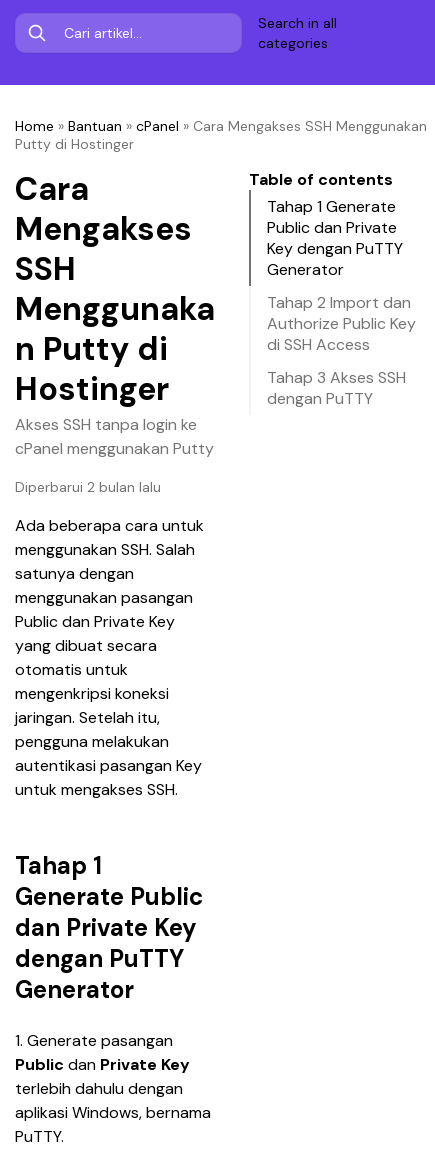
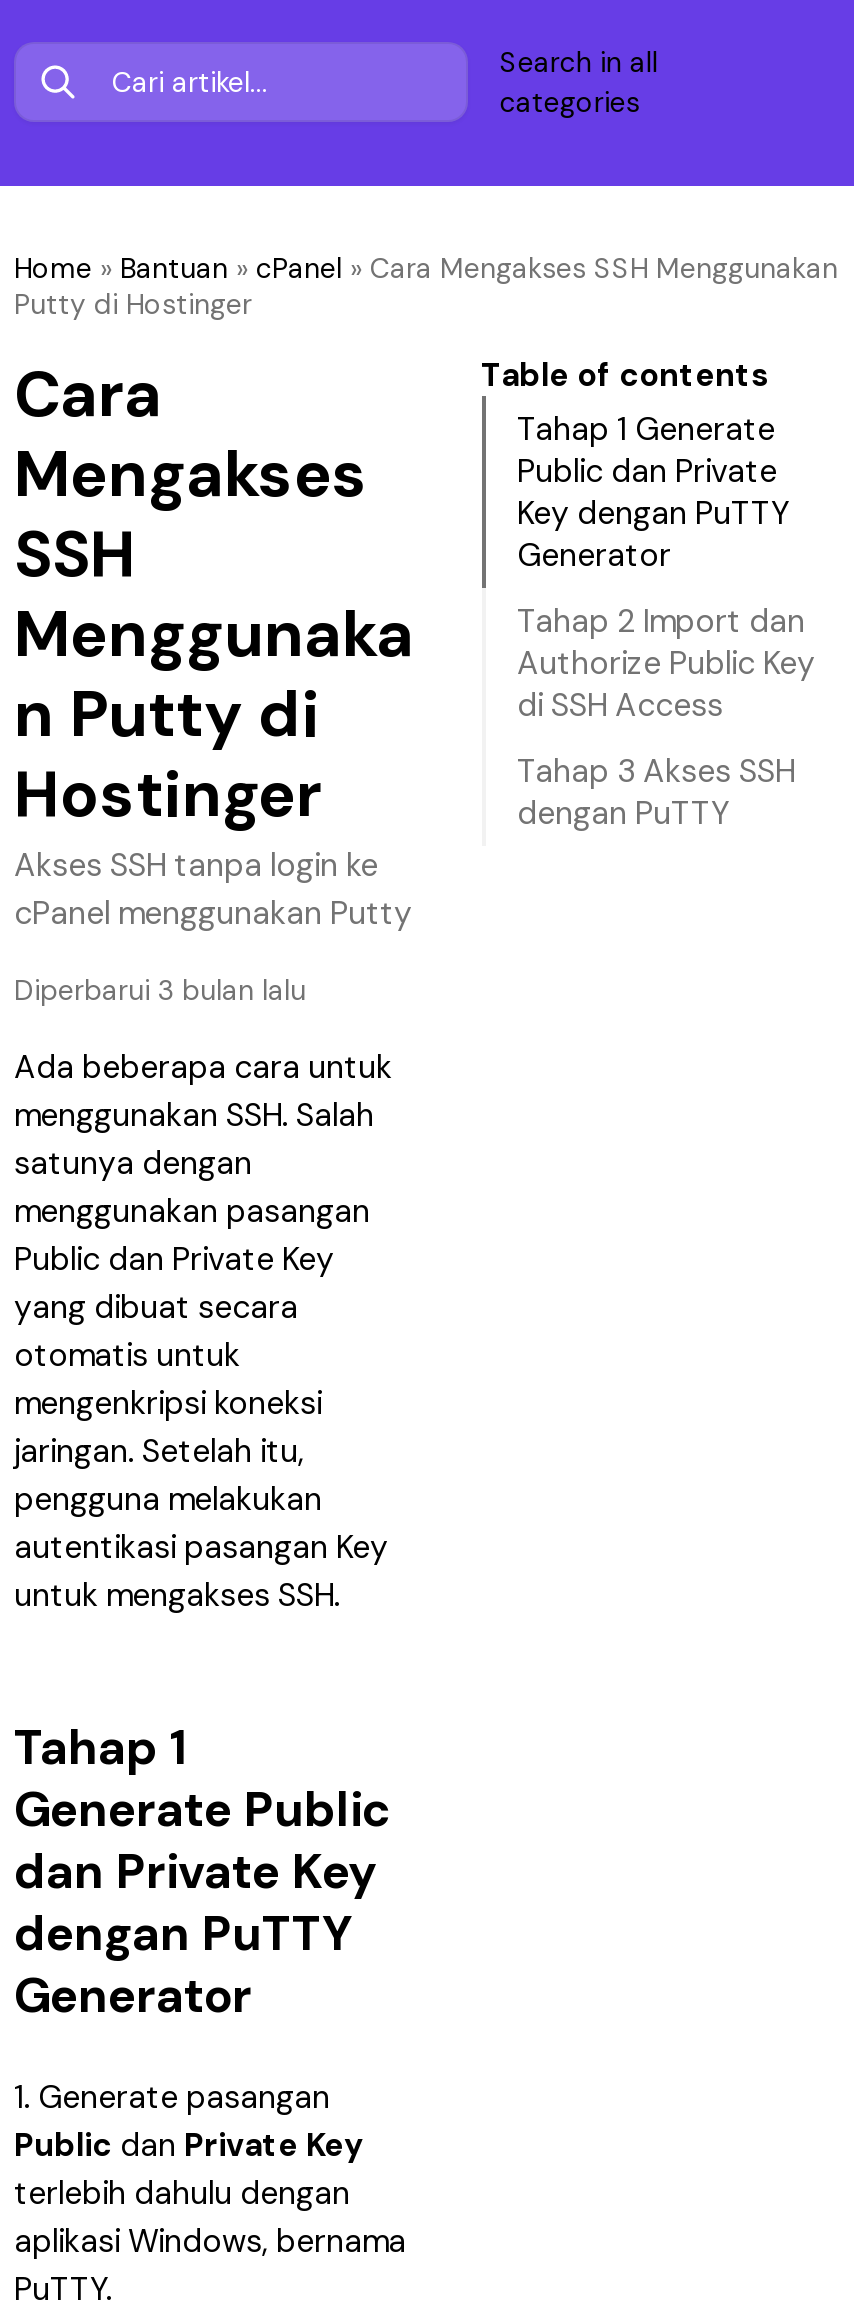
- Diperbarui 2 bulan lalu
+ Diperbarui 3 bulan lalu
